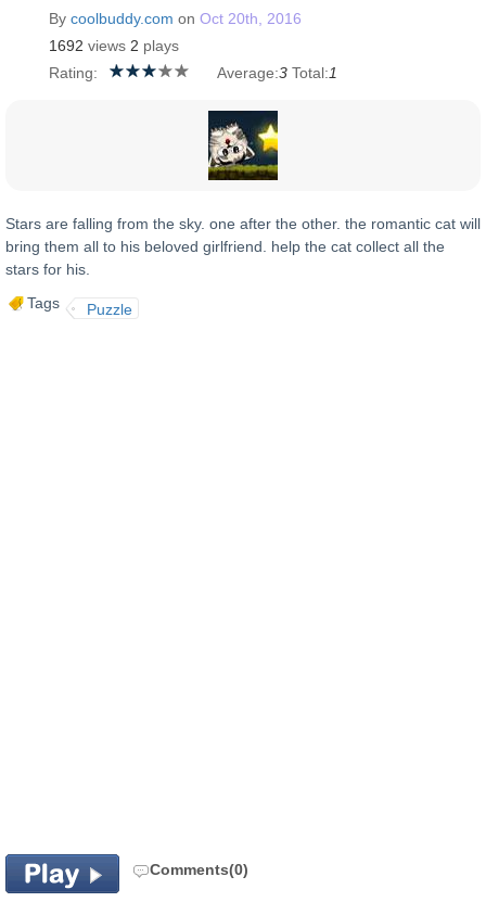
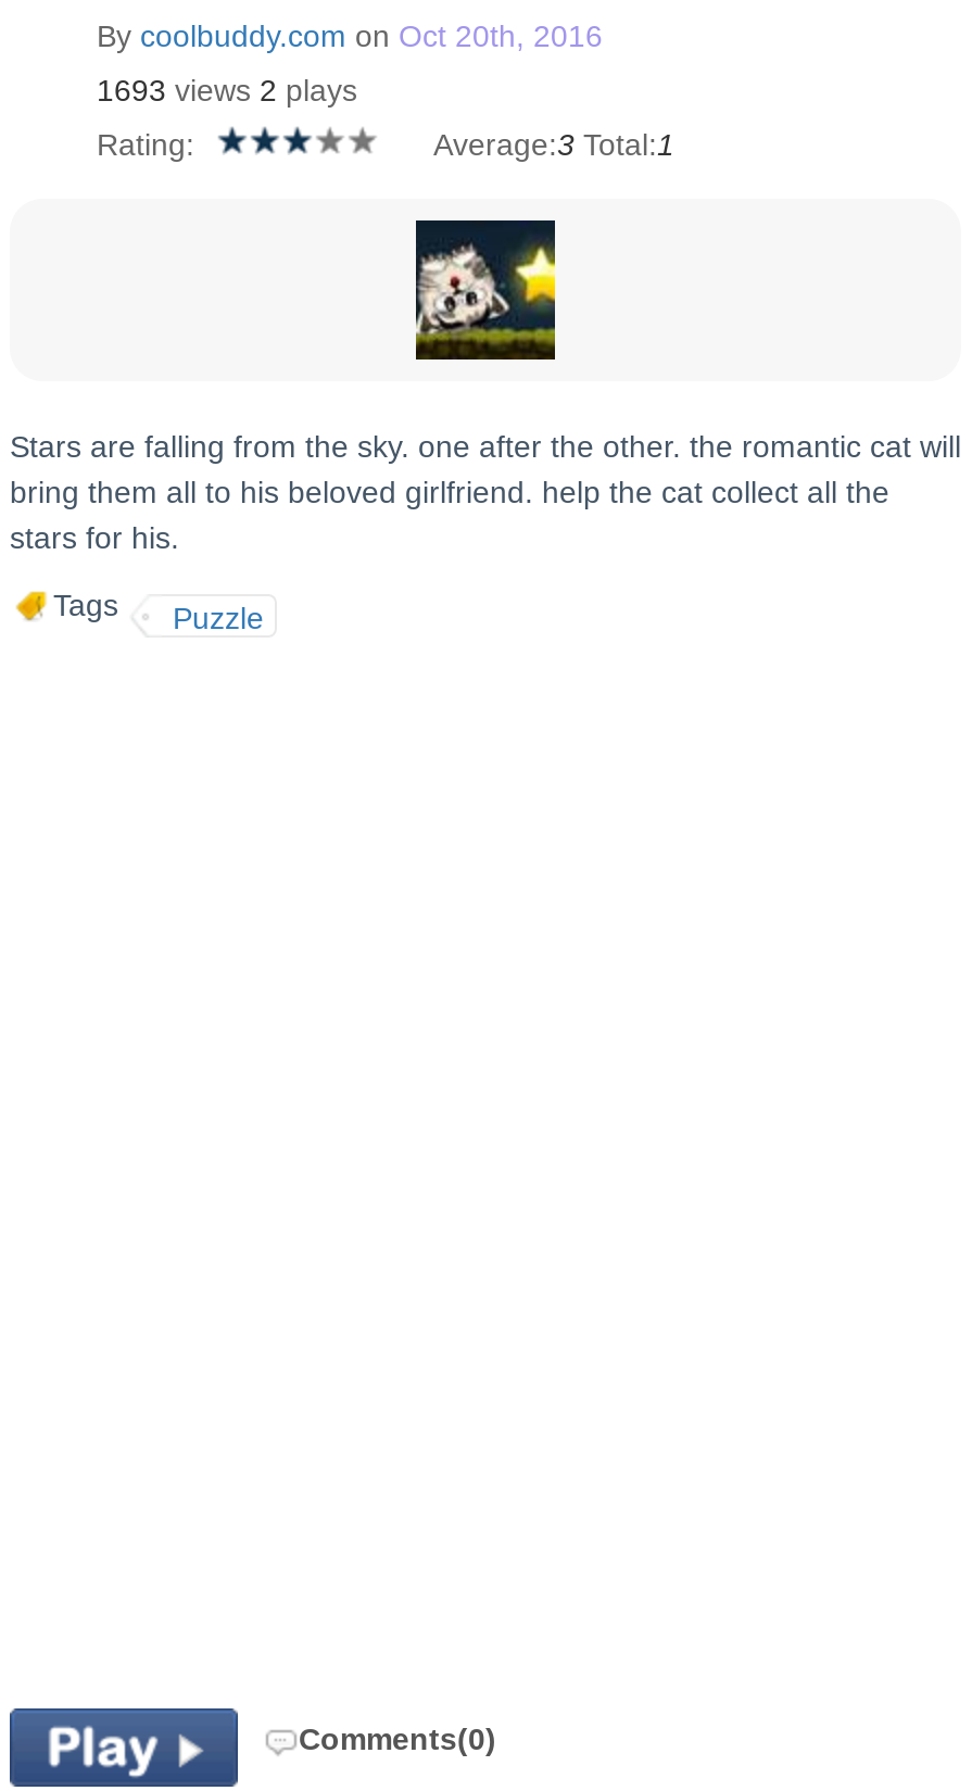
- 1692 views 2 plays
+ 1693 views 2 plays
